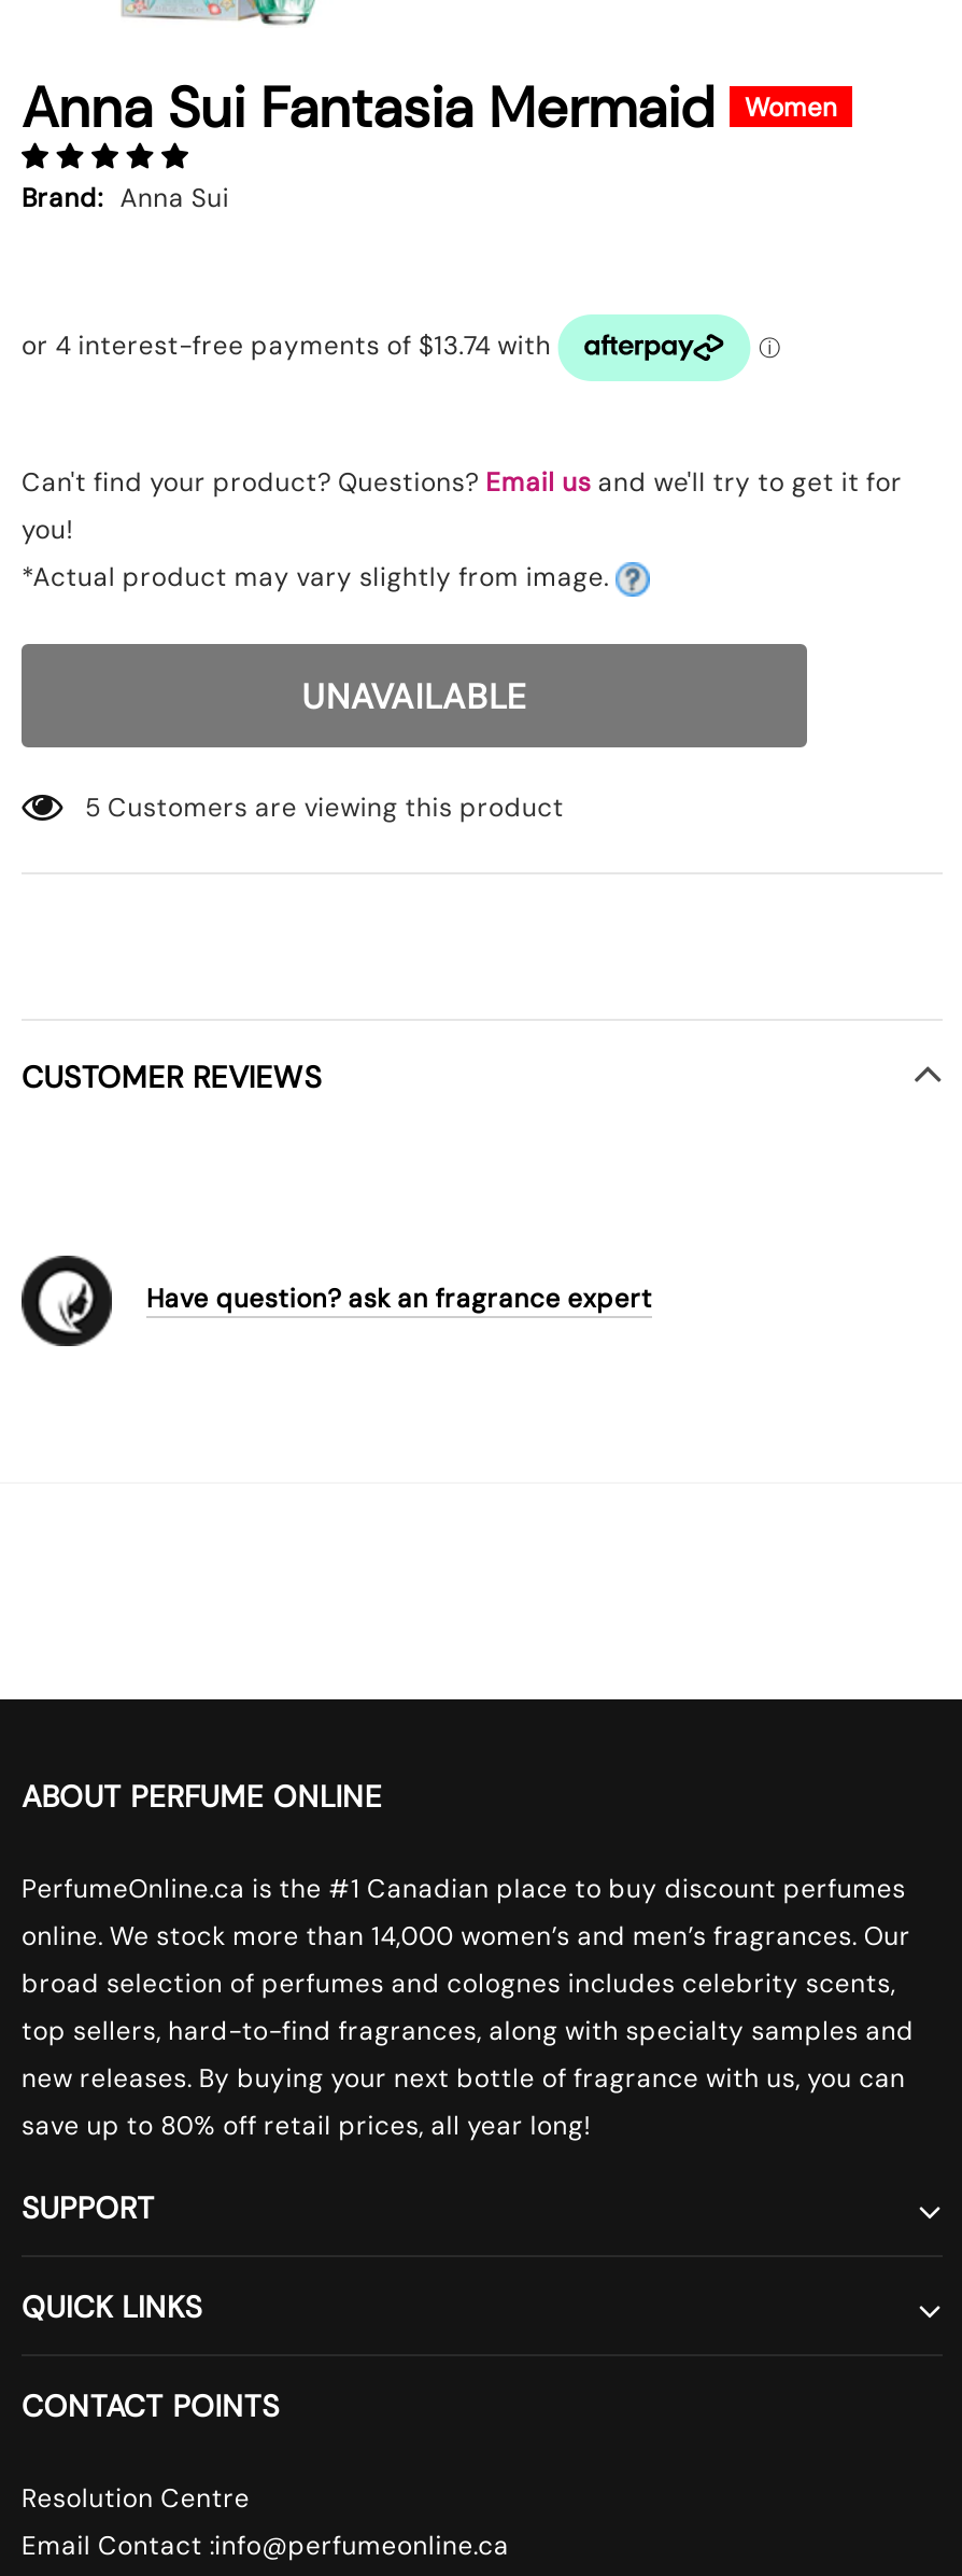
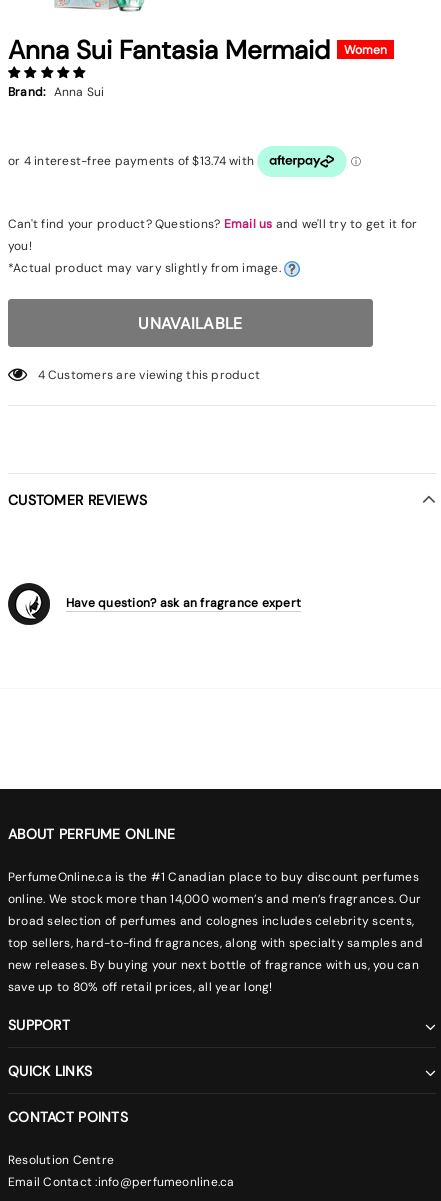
- 5 Customers are viewing this product
+ 4 Customers are viewing this product
